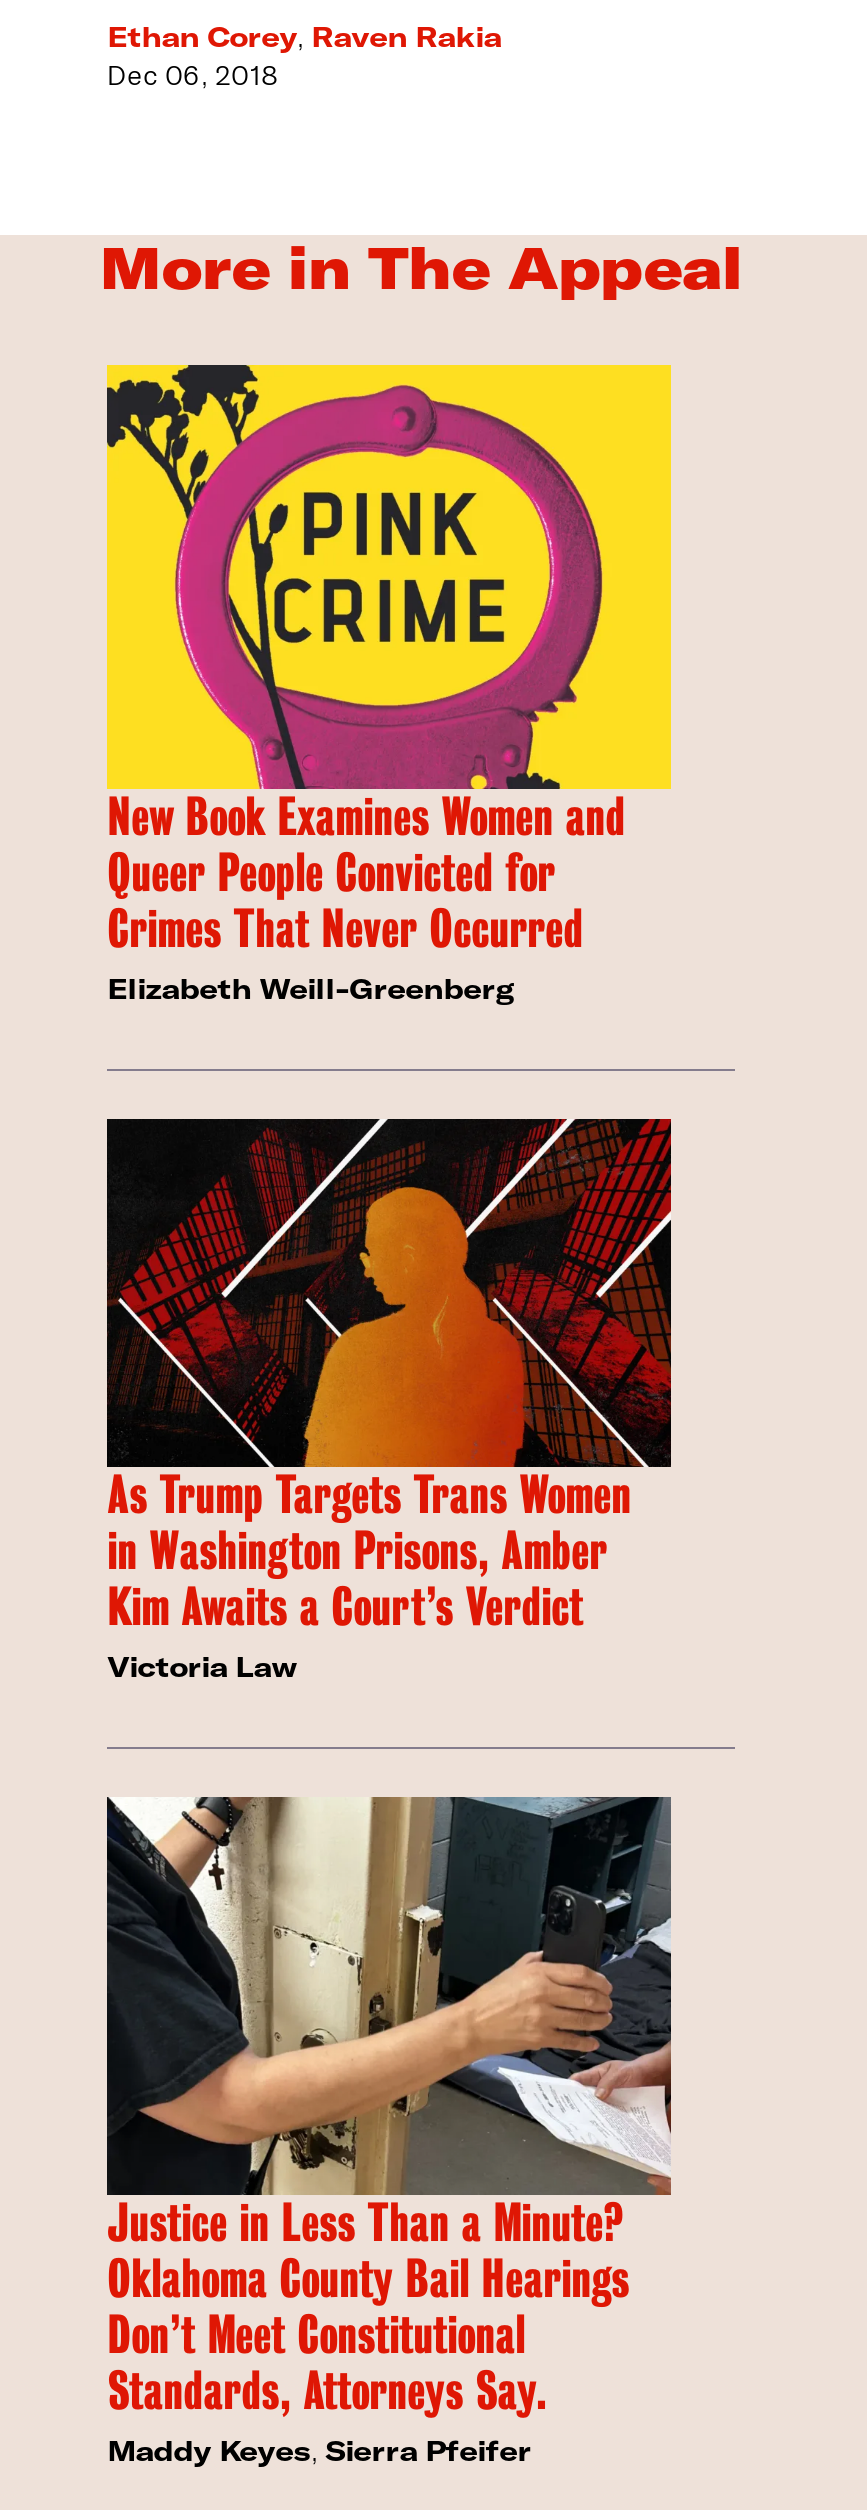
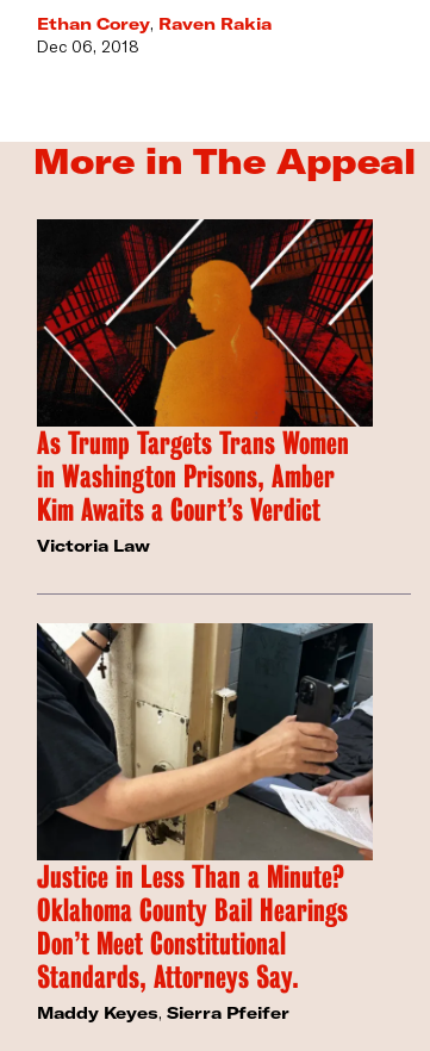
- [image]
- New Book Examines Women and
- Queer People Convicted for
- Crimes That Never Occurred
- Elizabeth Weill-Greenberg
